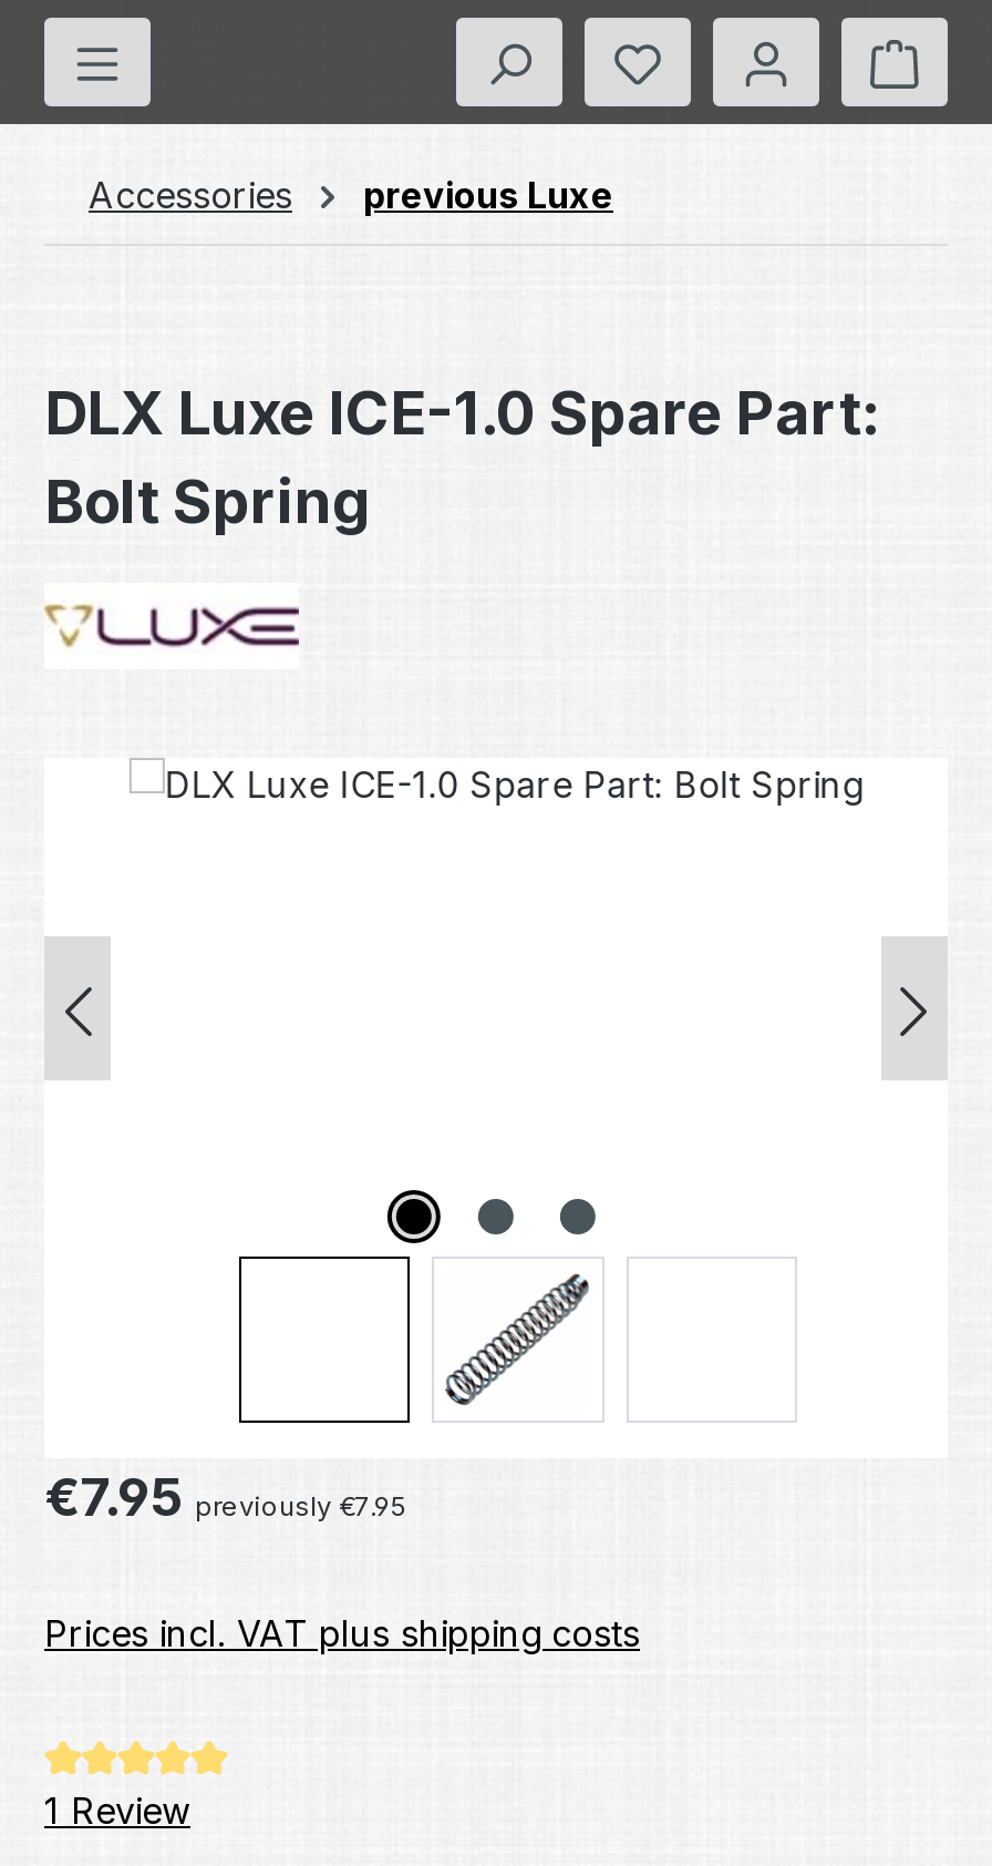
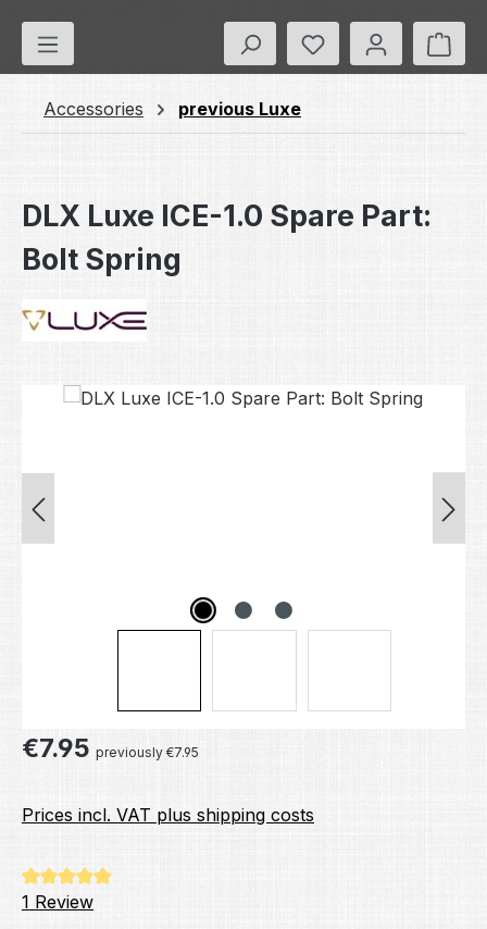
- [image]
